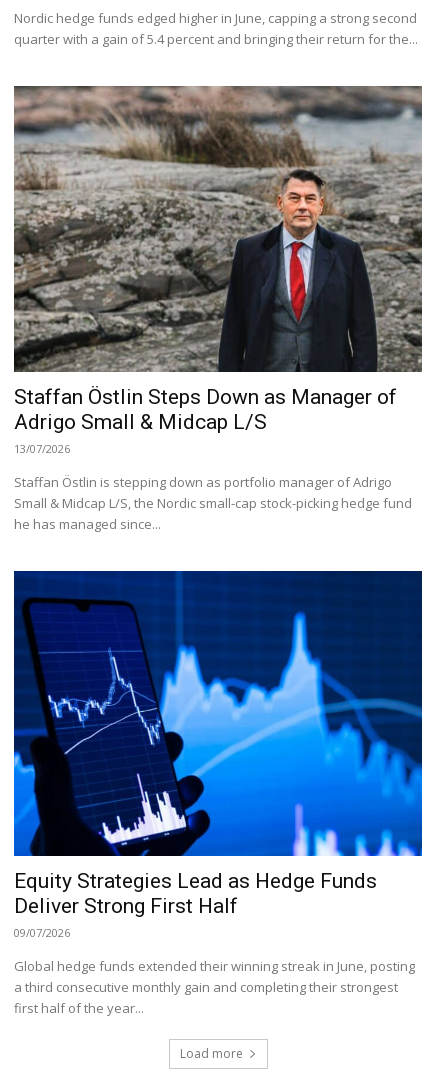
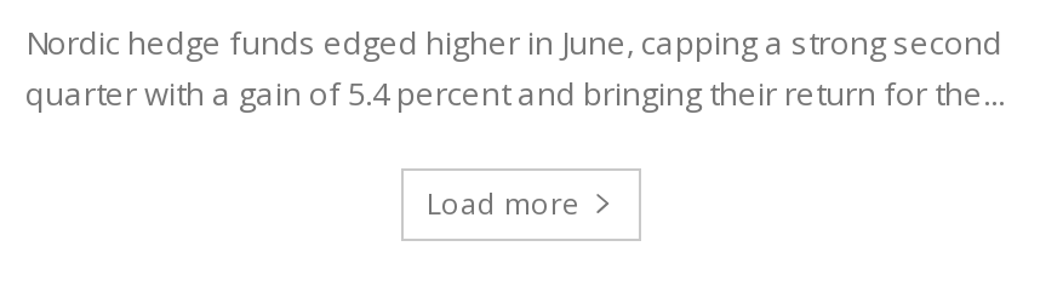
- [image]
- Staffan Östlin Steps Down as Manager of
- Adrigo Small & Midcap L/S
- 13/07/2026
- Staffan Östlin is stepping down as portfolio manager of Adrigo
- Small & Midcap L/S, the Nordic small-cap stock-picking hedge fund
- he has managed since...

- [image]
- Equity Strategies Lead as Hedge Funds
- Deliver Strong First Half
- 09/07/2026
- Global hedge funds extended their winning streak in June, posting
- a third consecutive monthly gain and completing their strongest
- first half of the year...
